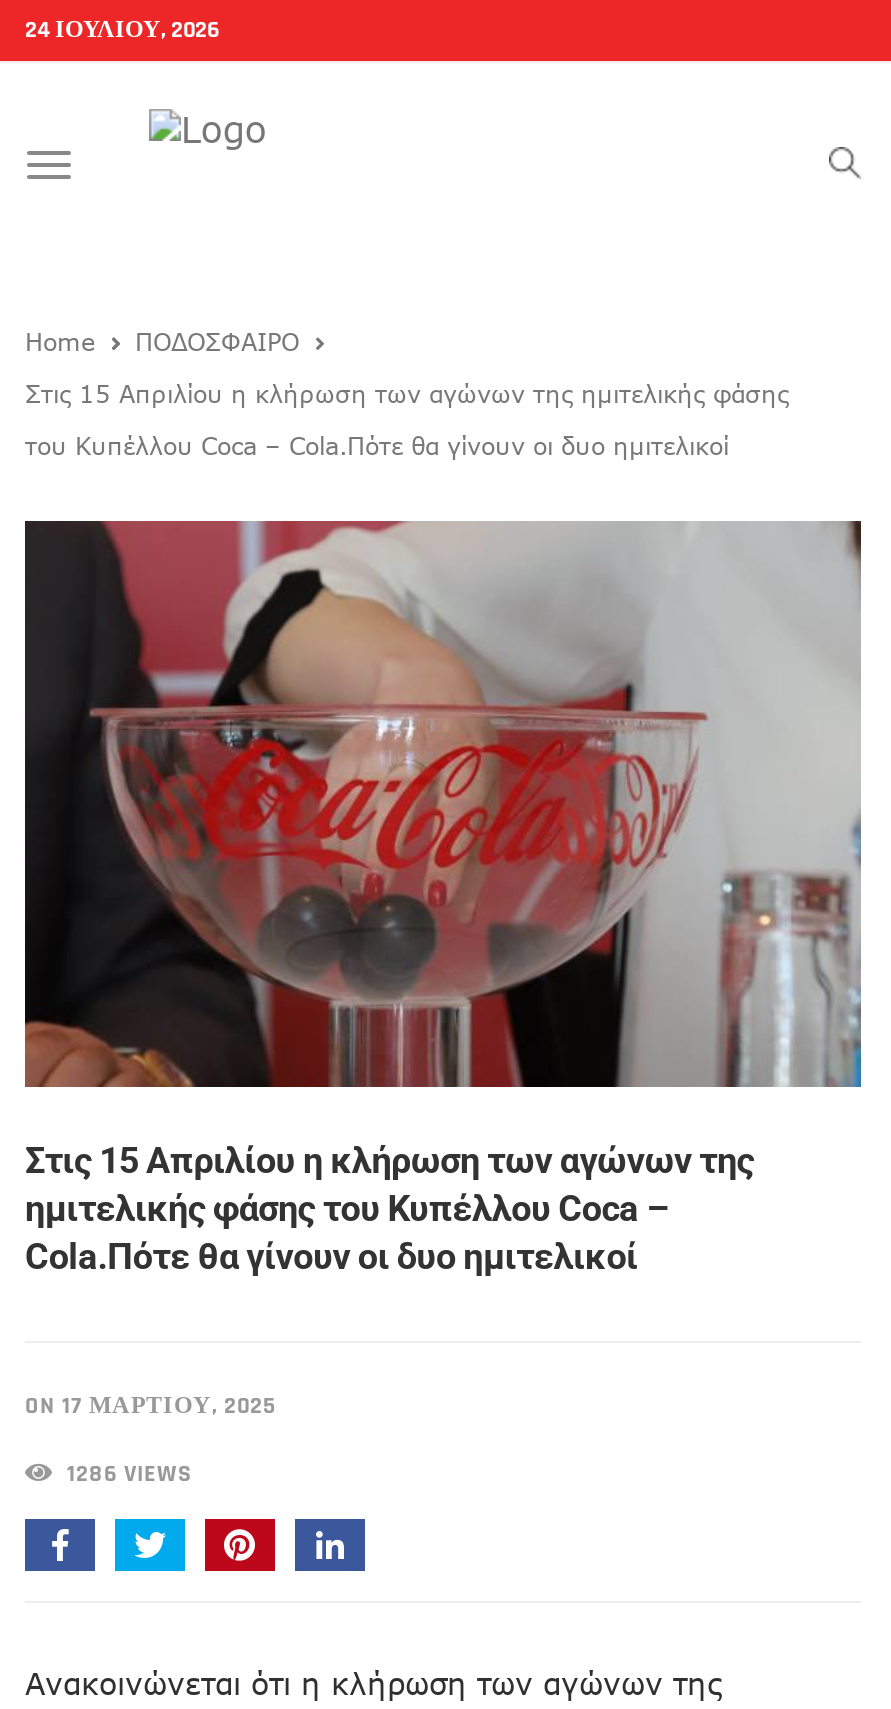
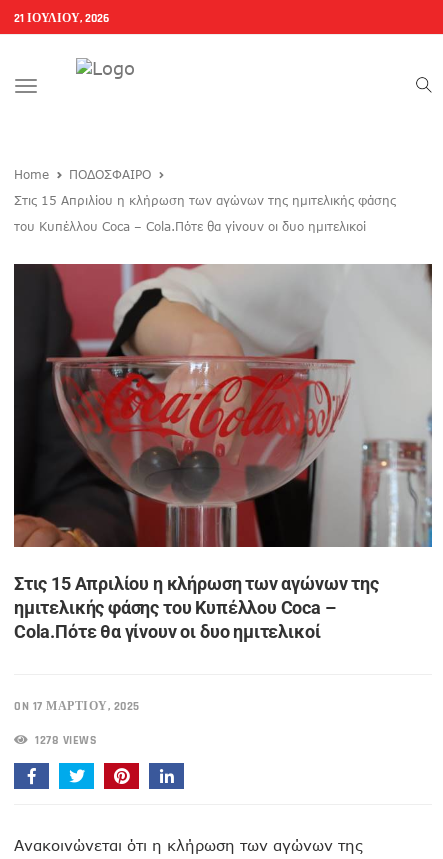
- 24 ΙΟΥΛΊΟΥ, 2026
+ 21 ΙΟΥΛΊΟΥ, 2026

- 1286 VIEWS
+ 1278 VIEWS
